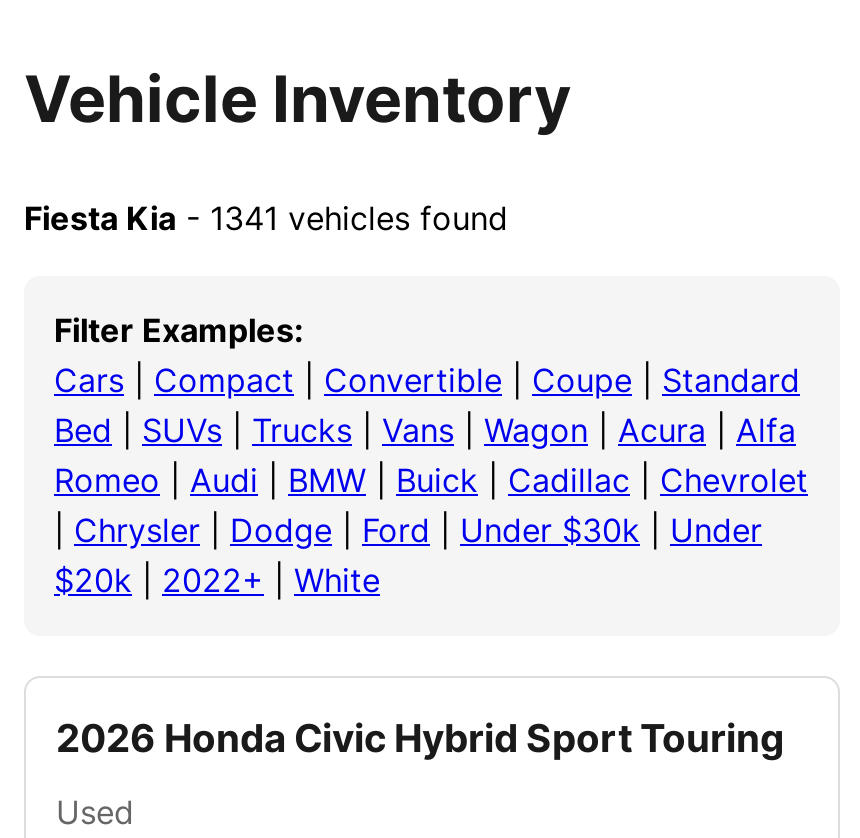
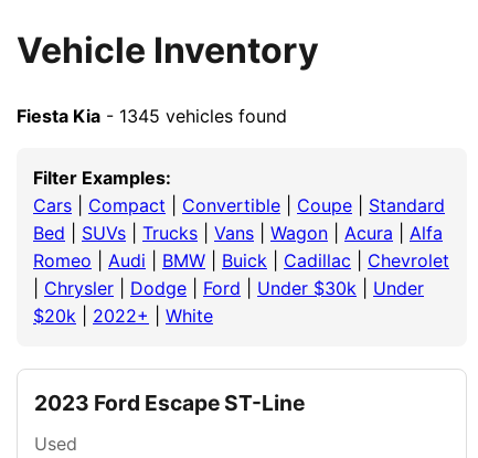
- Fiesta Kia - 1341 vehicles found
+ Fiesta Kia - 1345 vehicles found

- 2026 Honda Civic Hybrid Sport Touring
+ 2023 Ford Escape ST-Line
